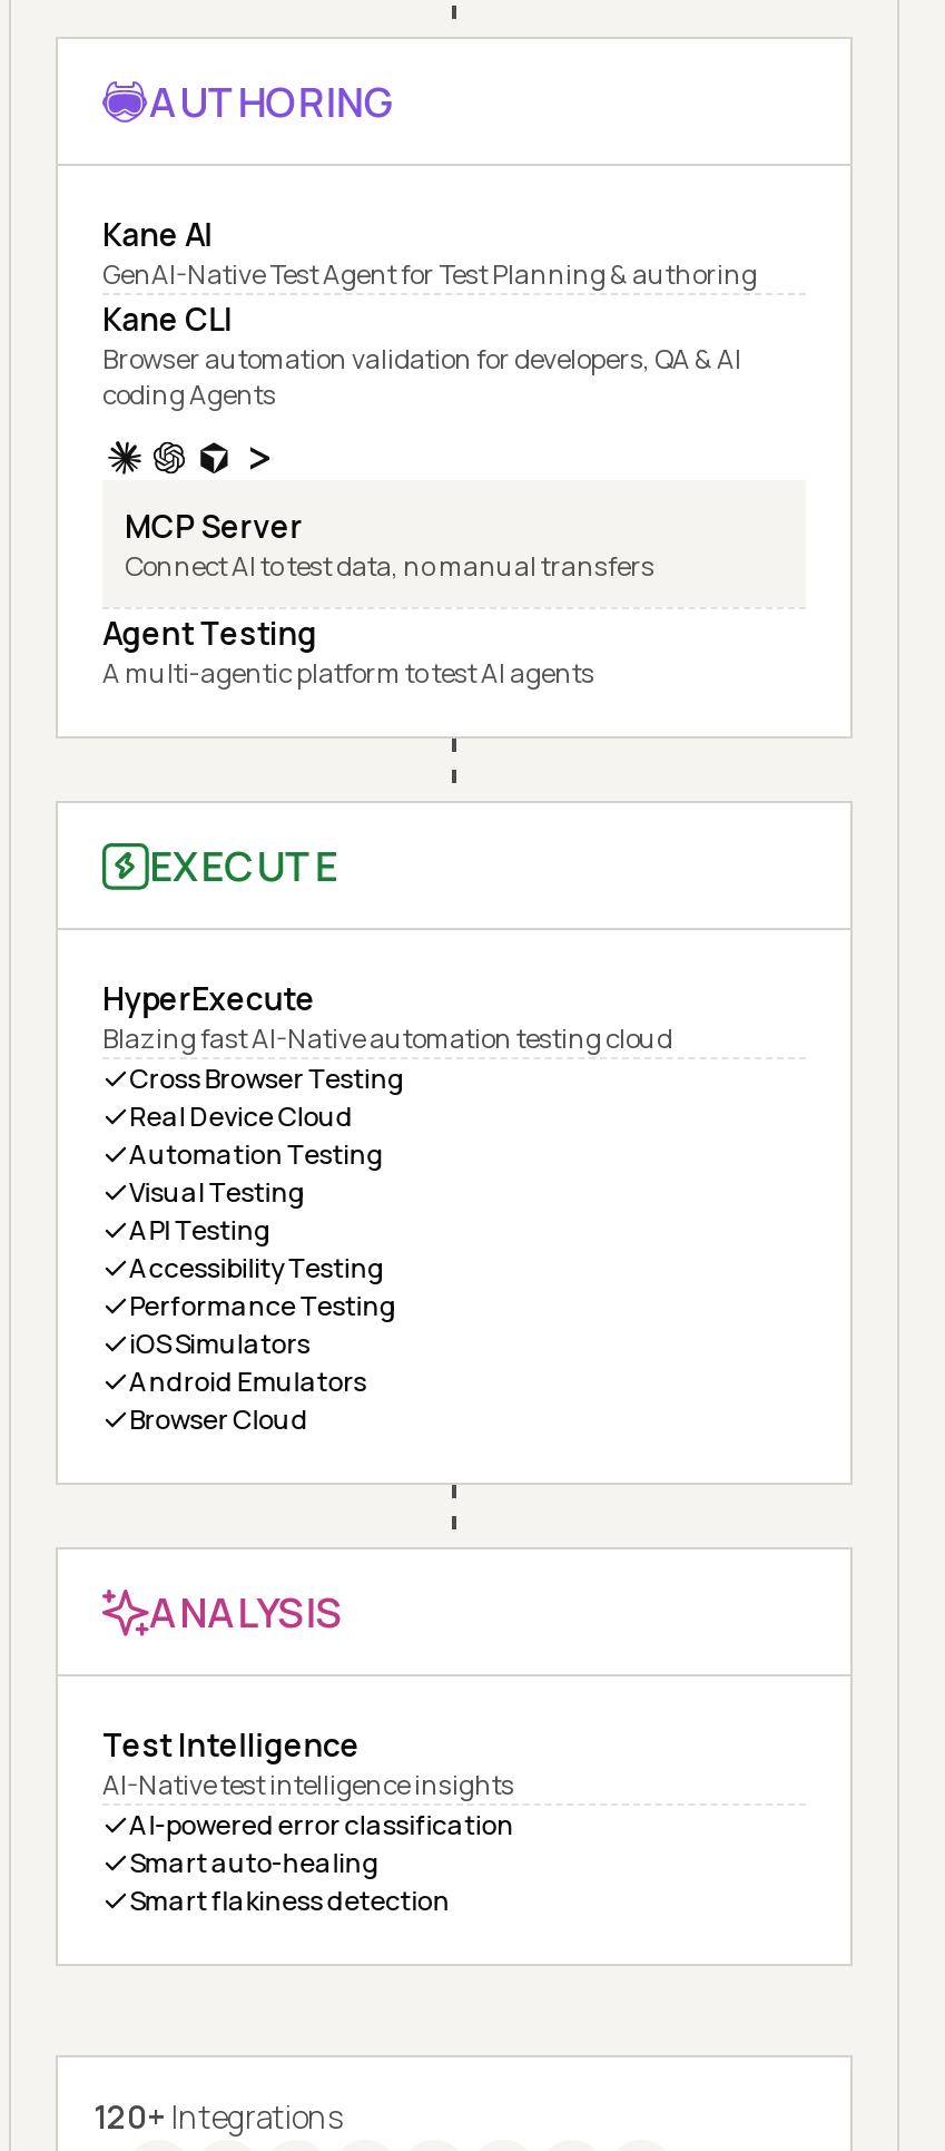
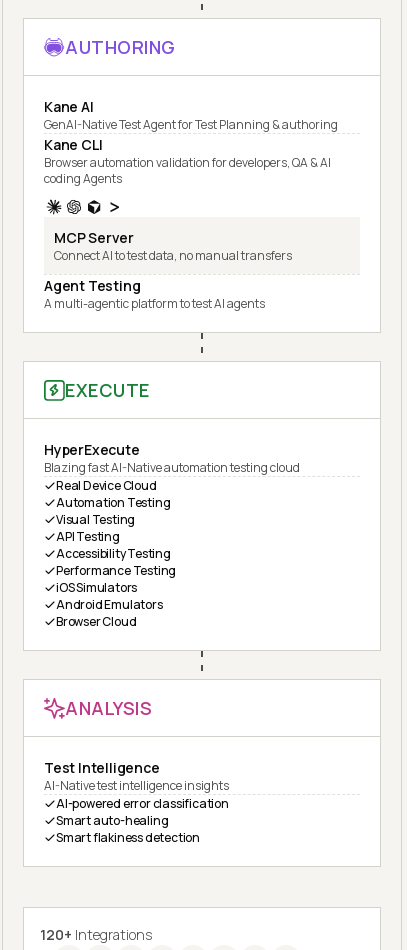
- Cross Browser Testing
